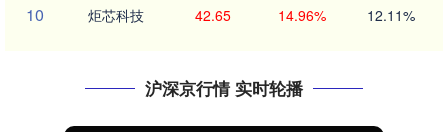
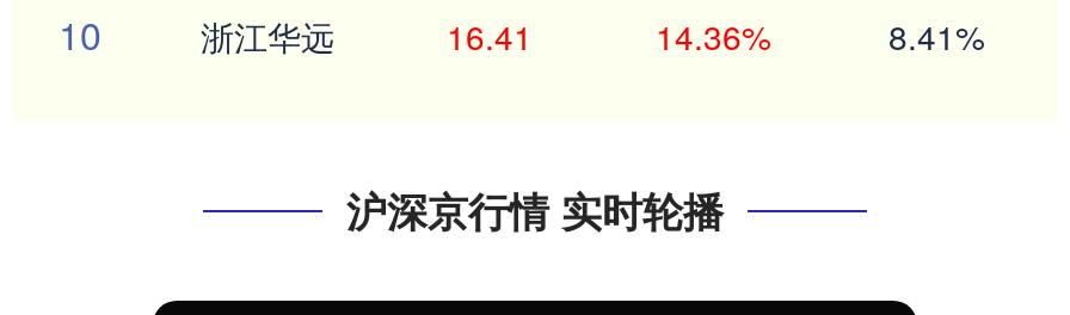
- 炬芯科技
- 42.65
- 14.96%
- 12.11%
+ 浙江华远
+ 16.41
+ 14.36%
+ 8.41%
